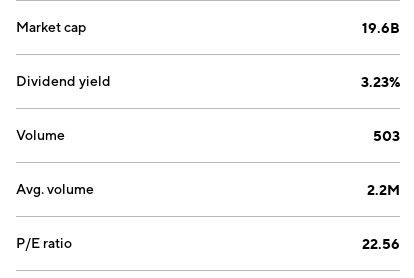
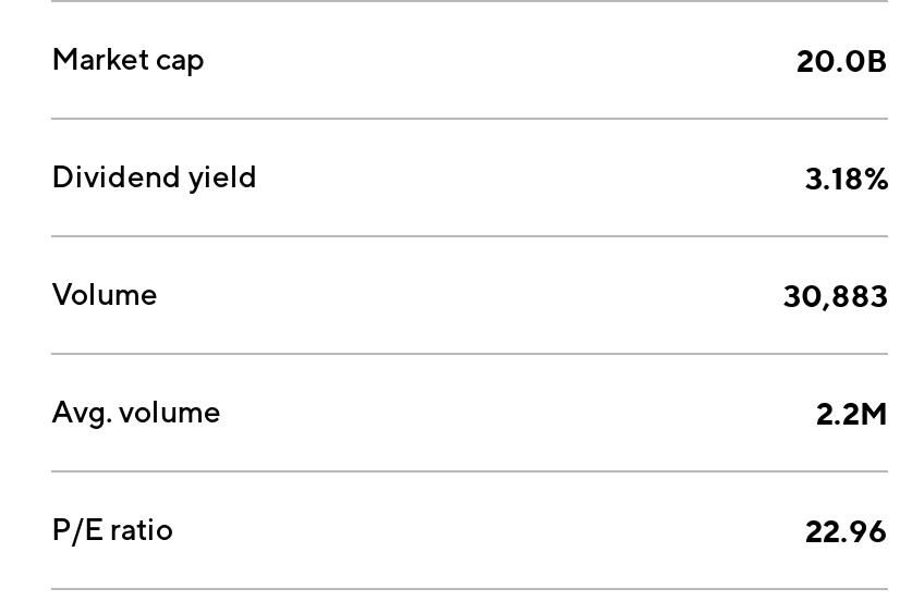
- 19.6B
+ 20.0B

- 3.23%
+ 3.18%

- 503
+ 30,883

- 22.56
+ 22.96
